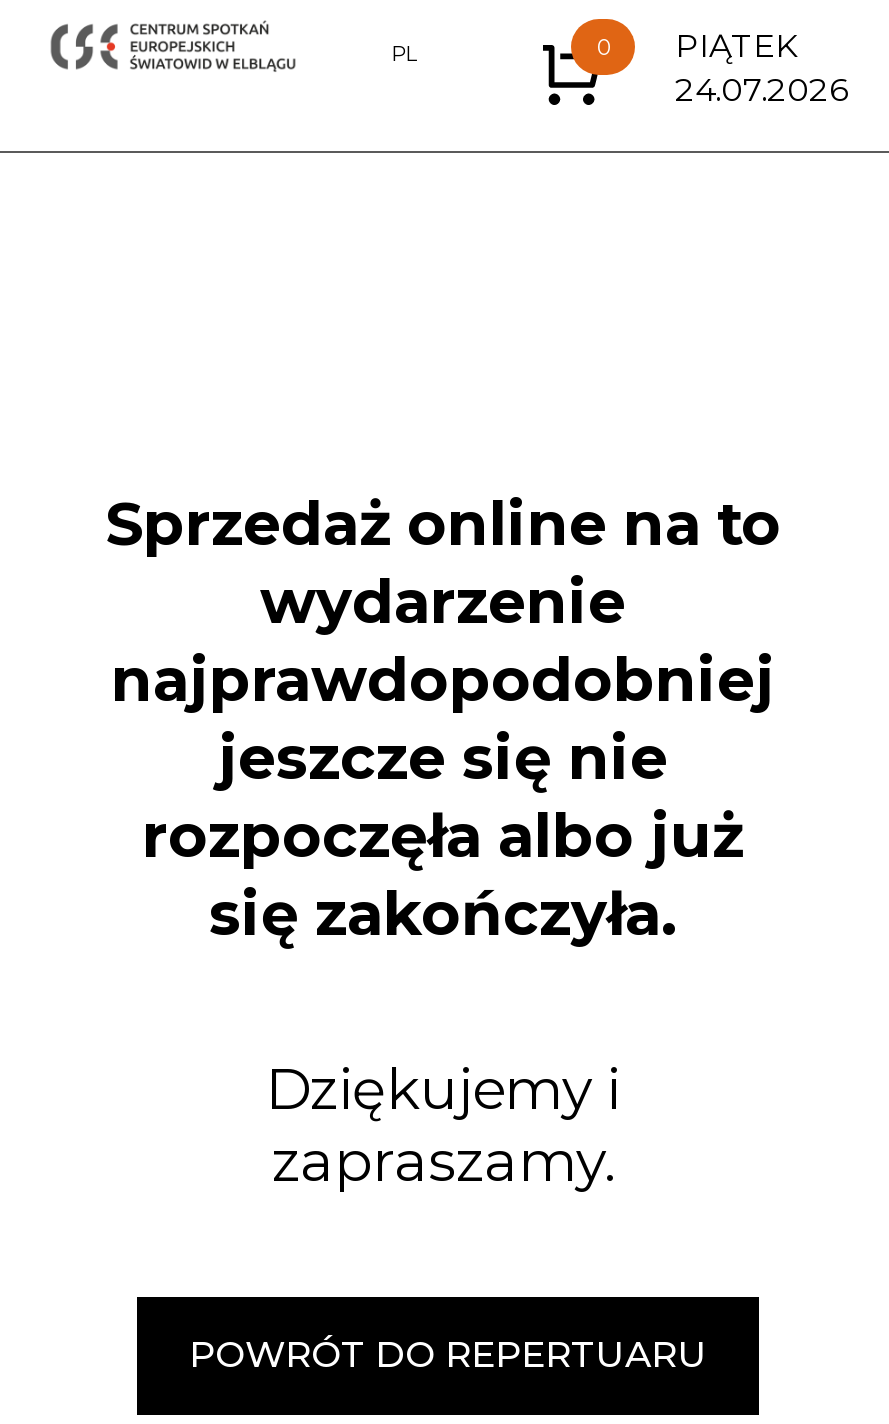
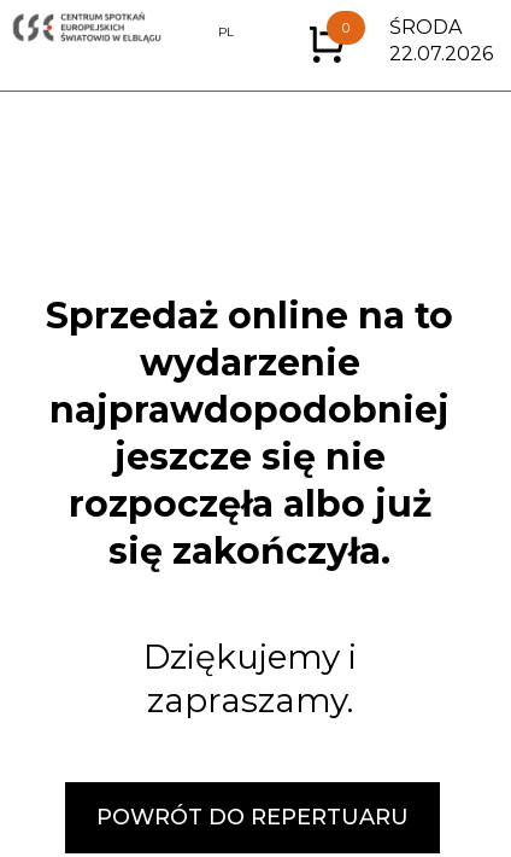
- PIĄTEK
- 24.07.2026
+ ŚRODA
+ 22.07.2026
